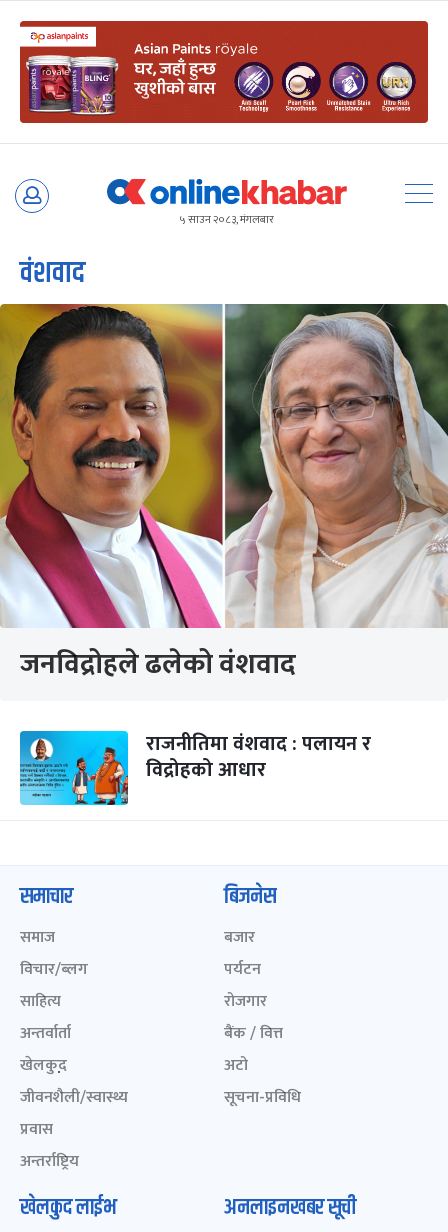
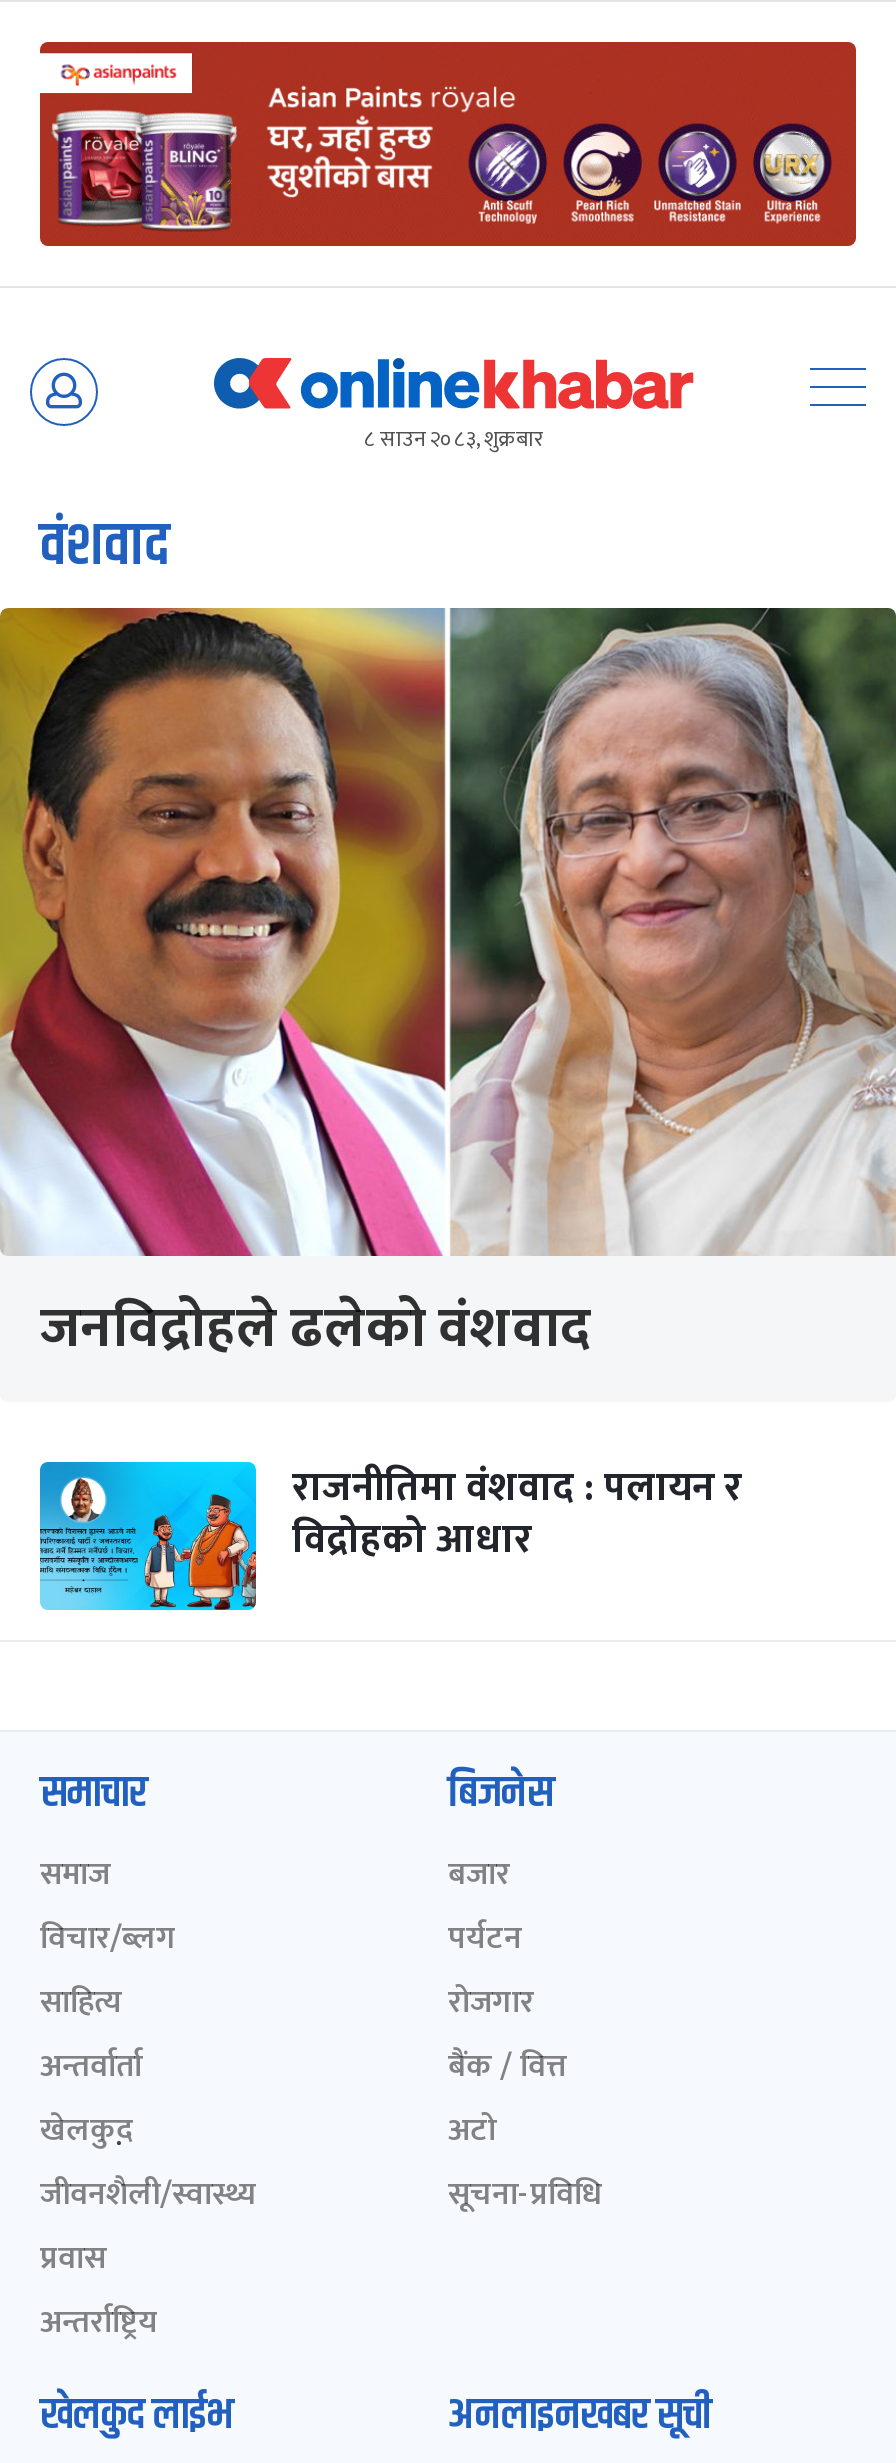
- ५ साउन २०८३, मंगलबार
+ ८ साउन २०८३, शुक्रबार
